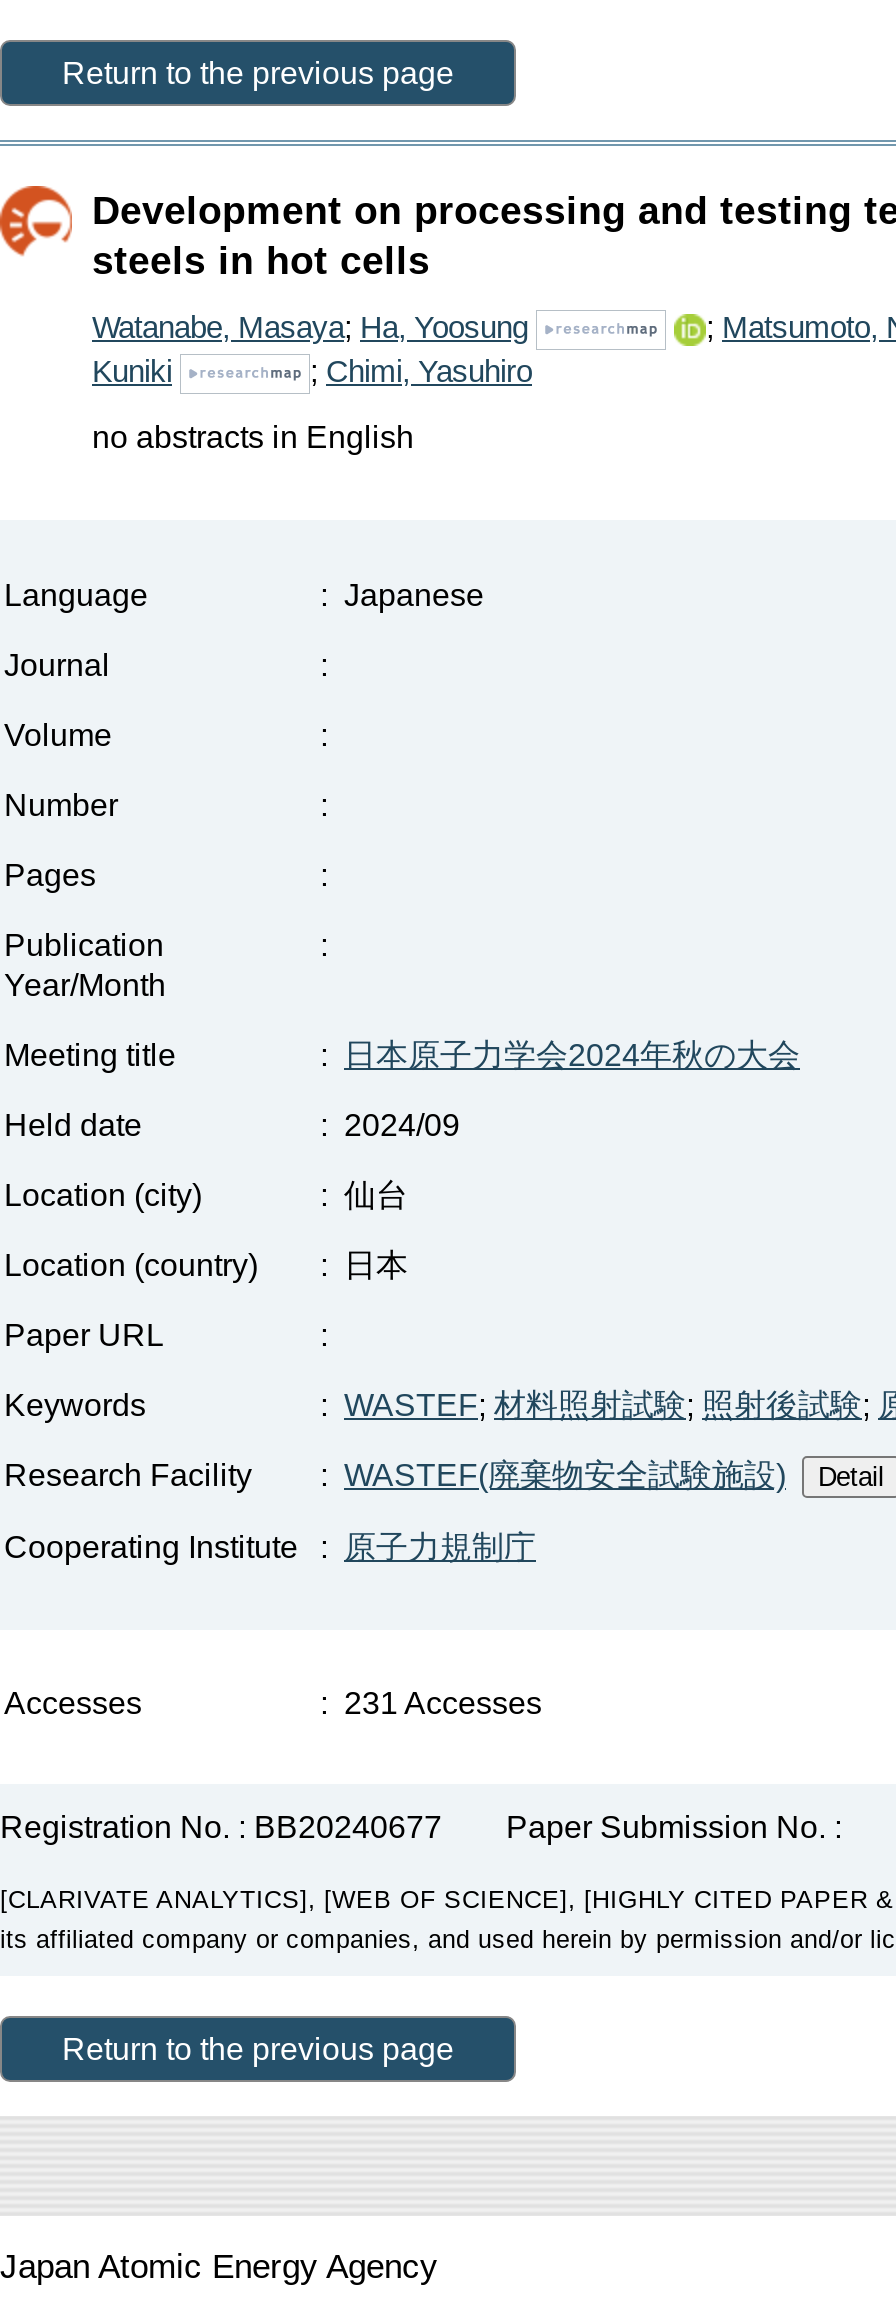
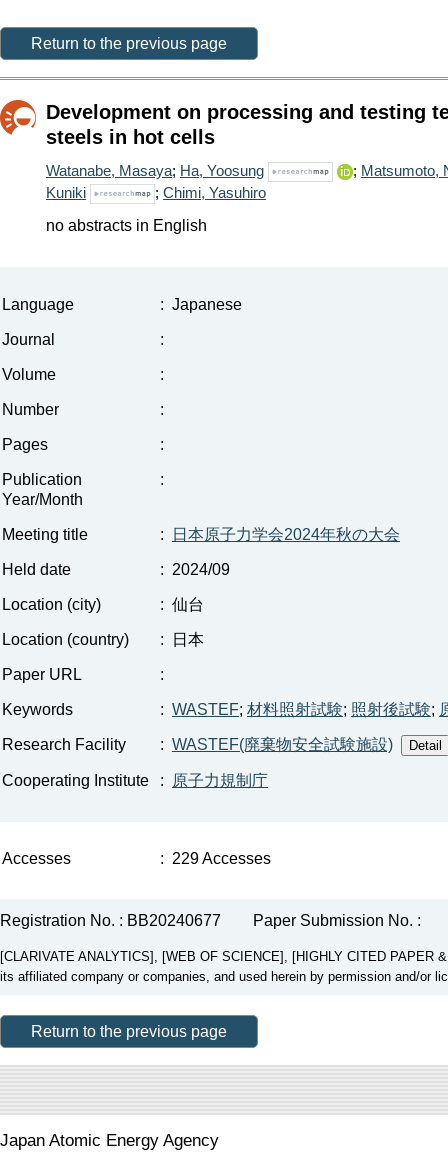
- : 231 Accesses
+ : 229 Accesses
